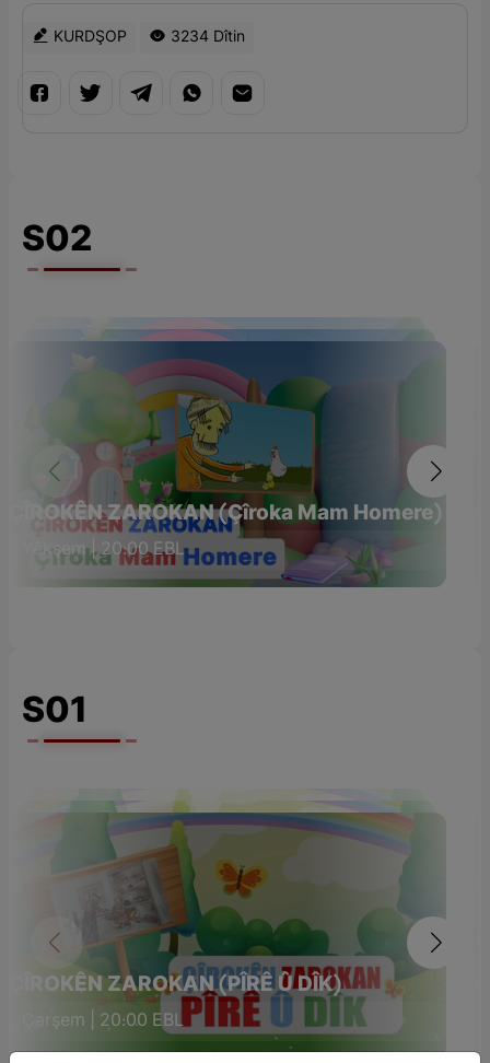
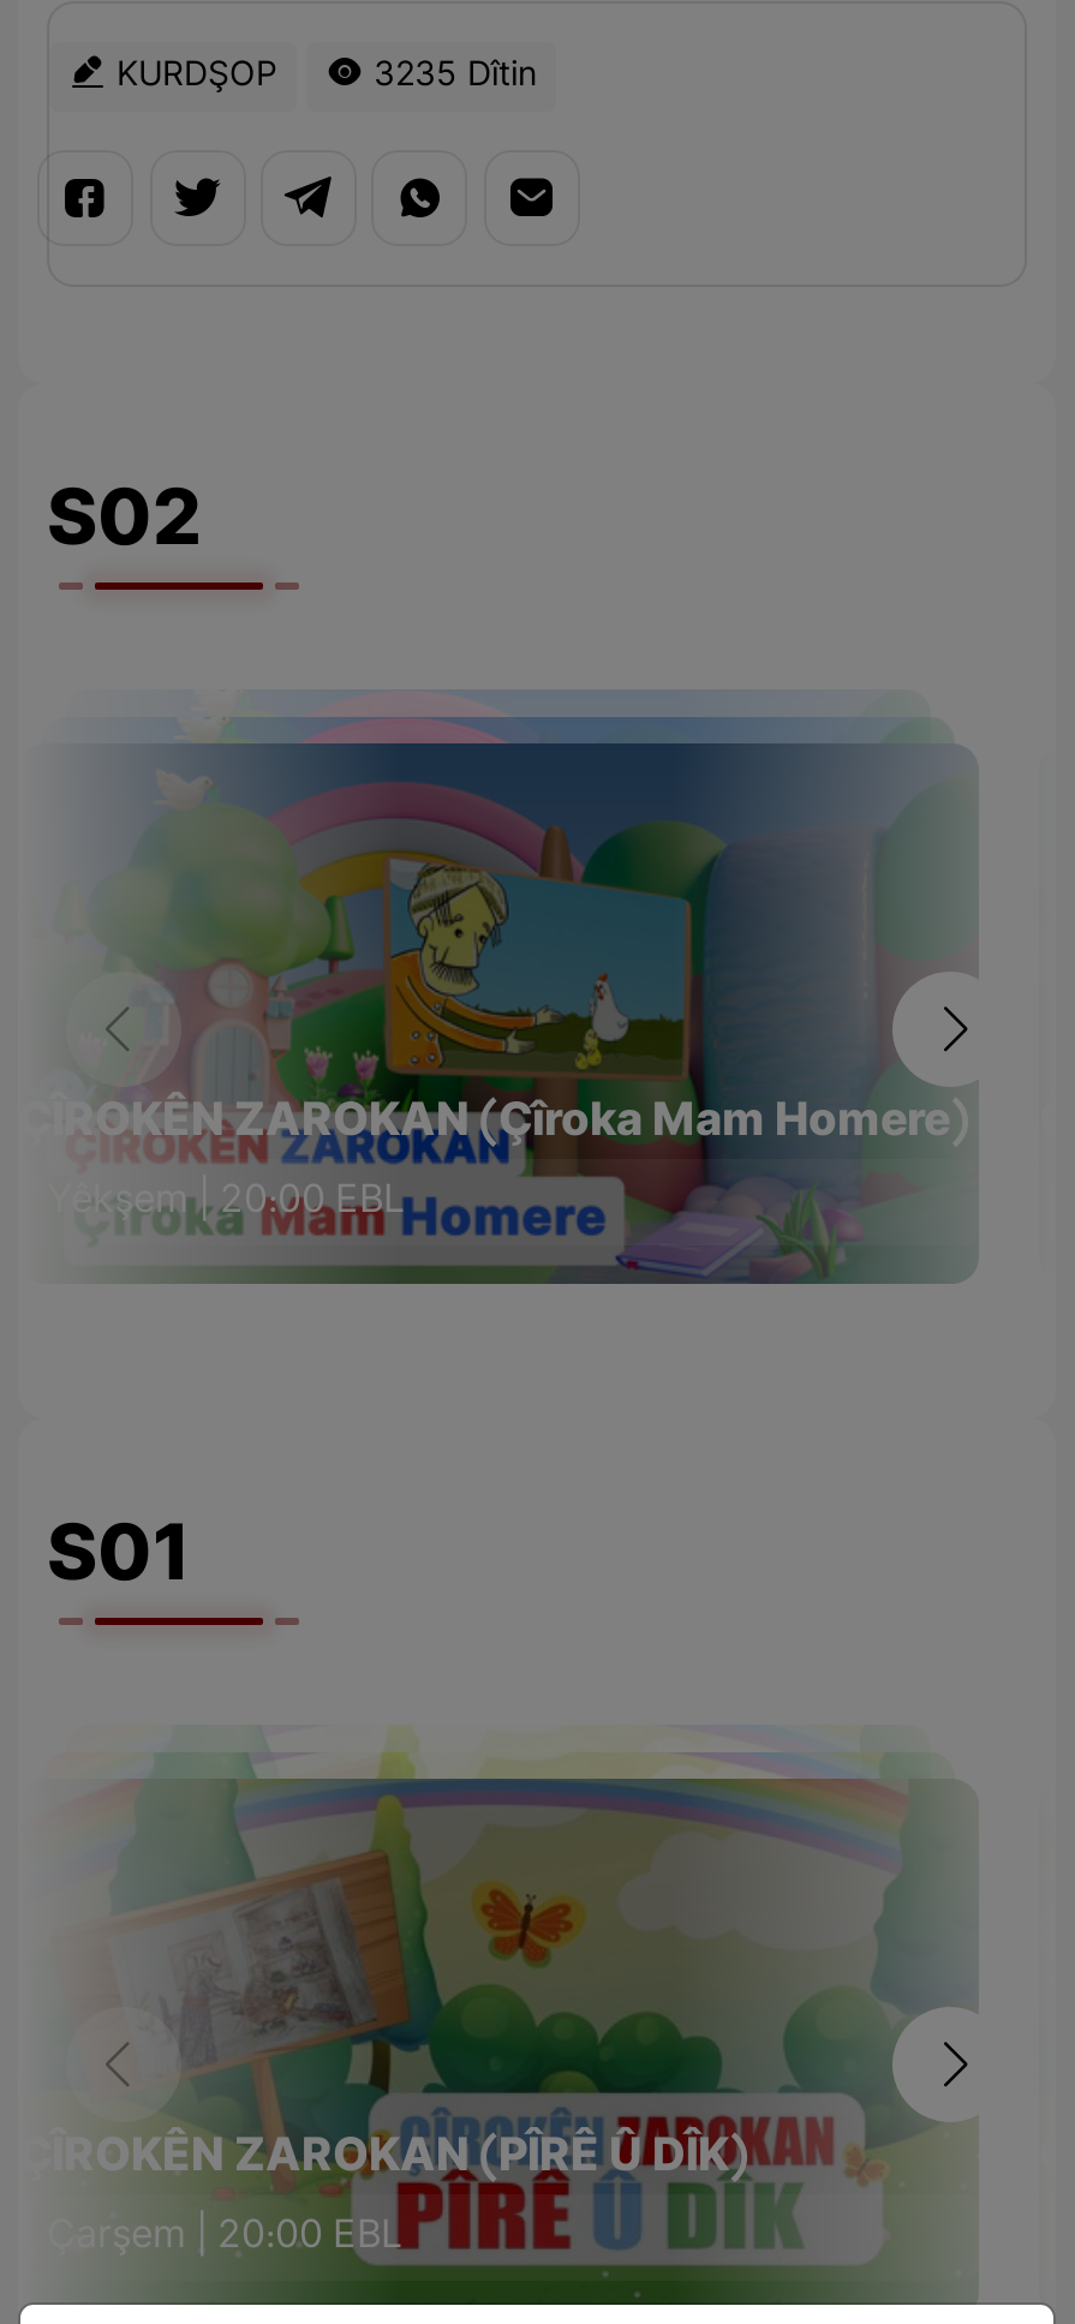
- KURDŞOP 3234 Dîtin
+ KURDŞOP 3235 Dîtin
